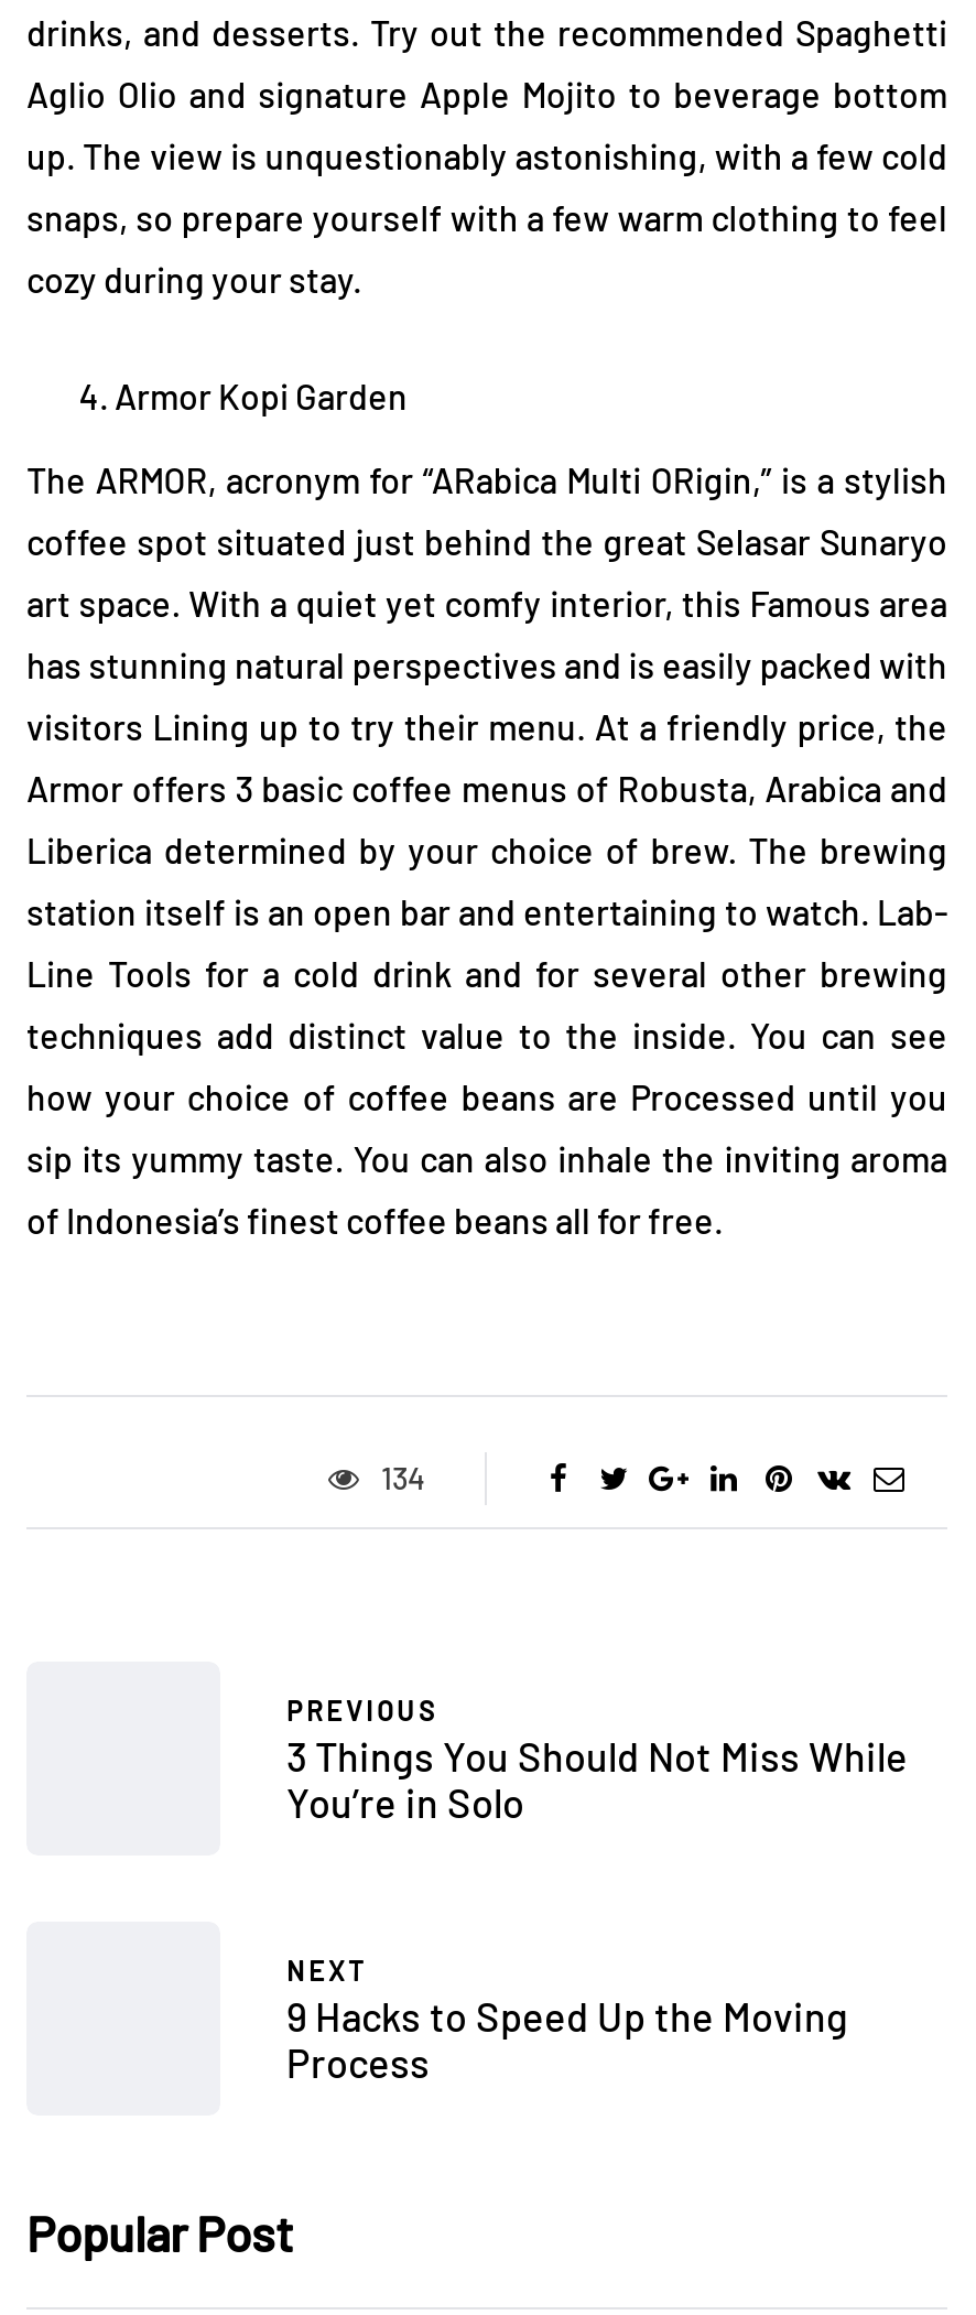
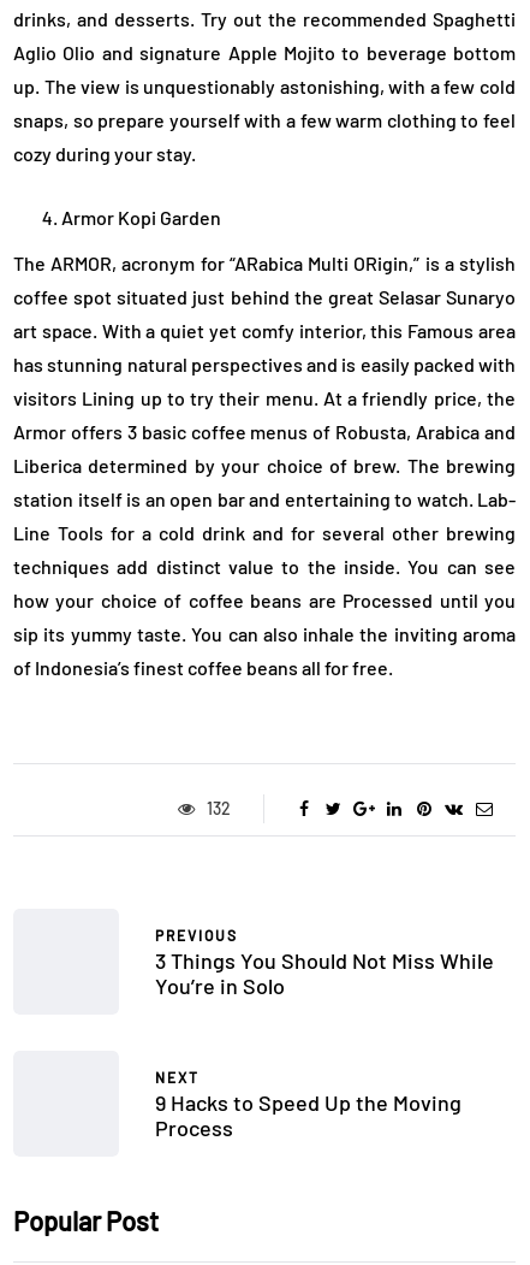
- 134
+ 132
